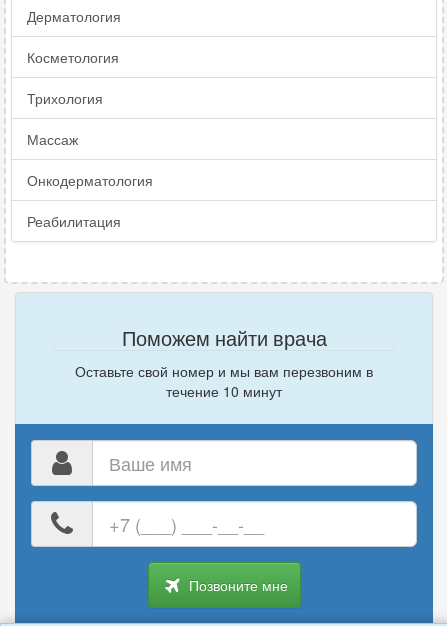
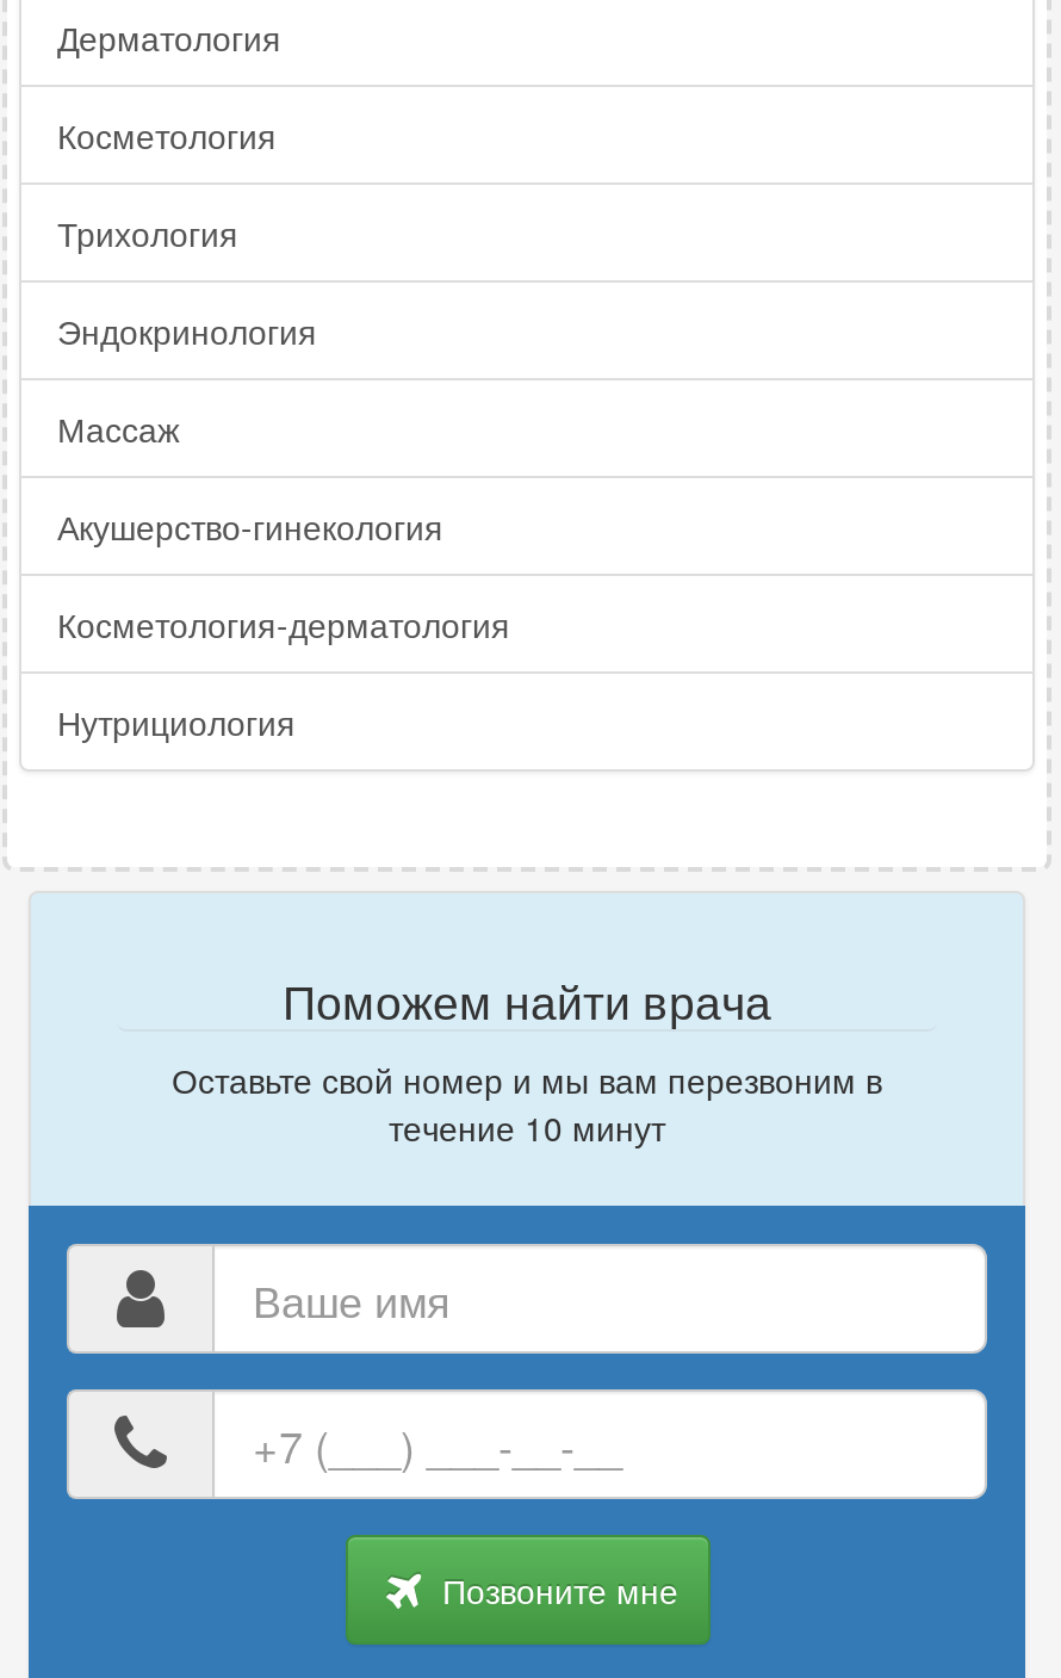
+ Эндокринология

- Онкодерматология
- Реабилитация
+ Акушерство-гинекология
+ Косметология-дерматология
+ Нутрициология
